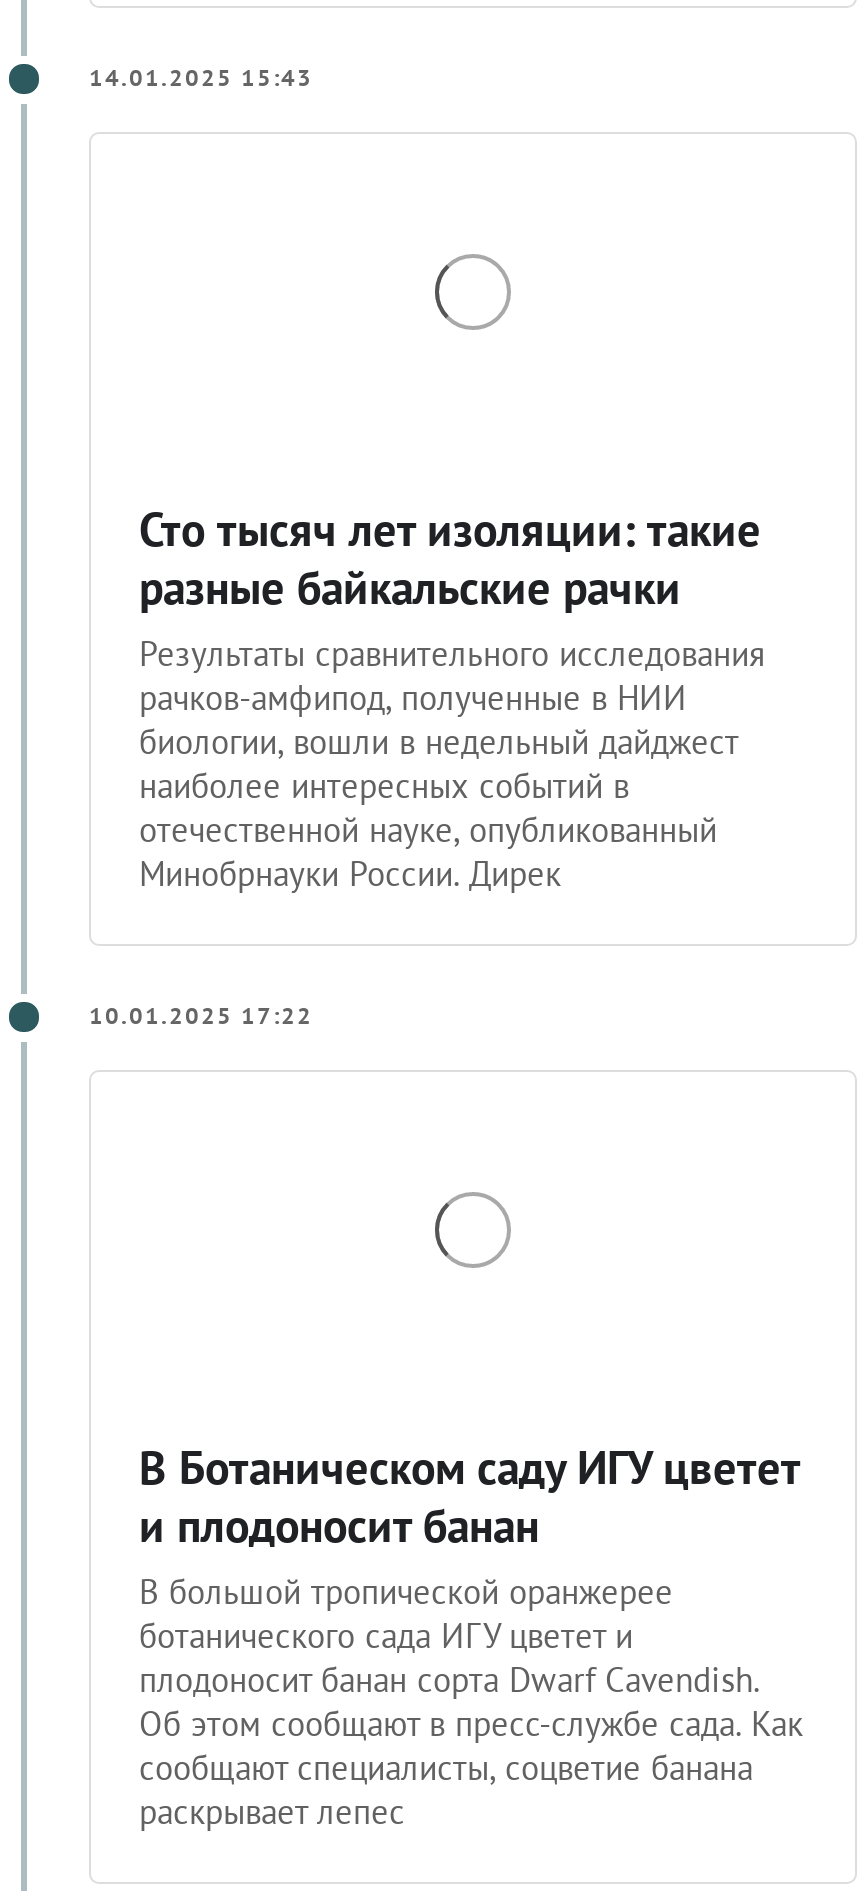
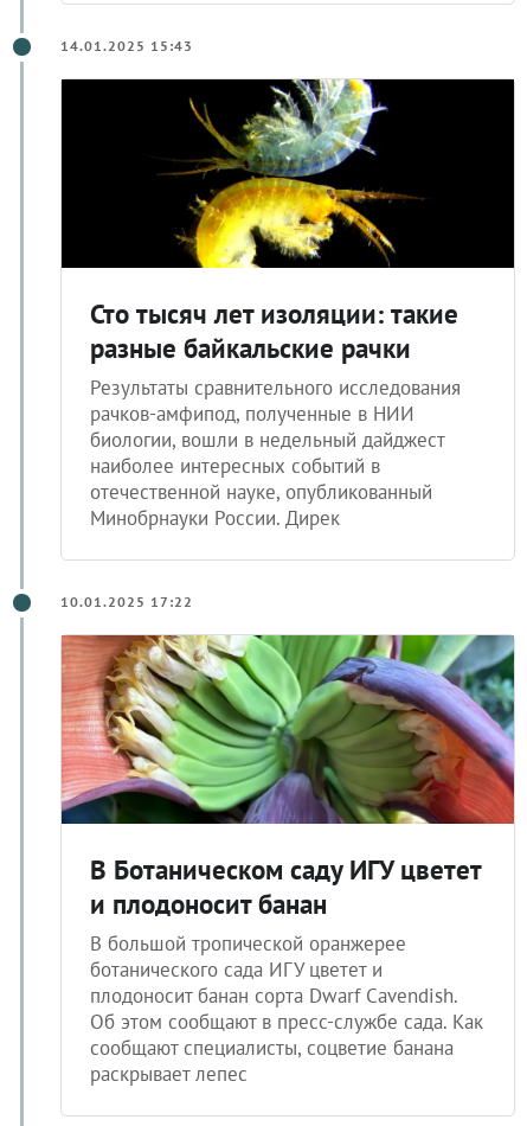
+ [image]

+ [image]
